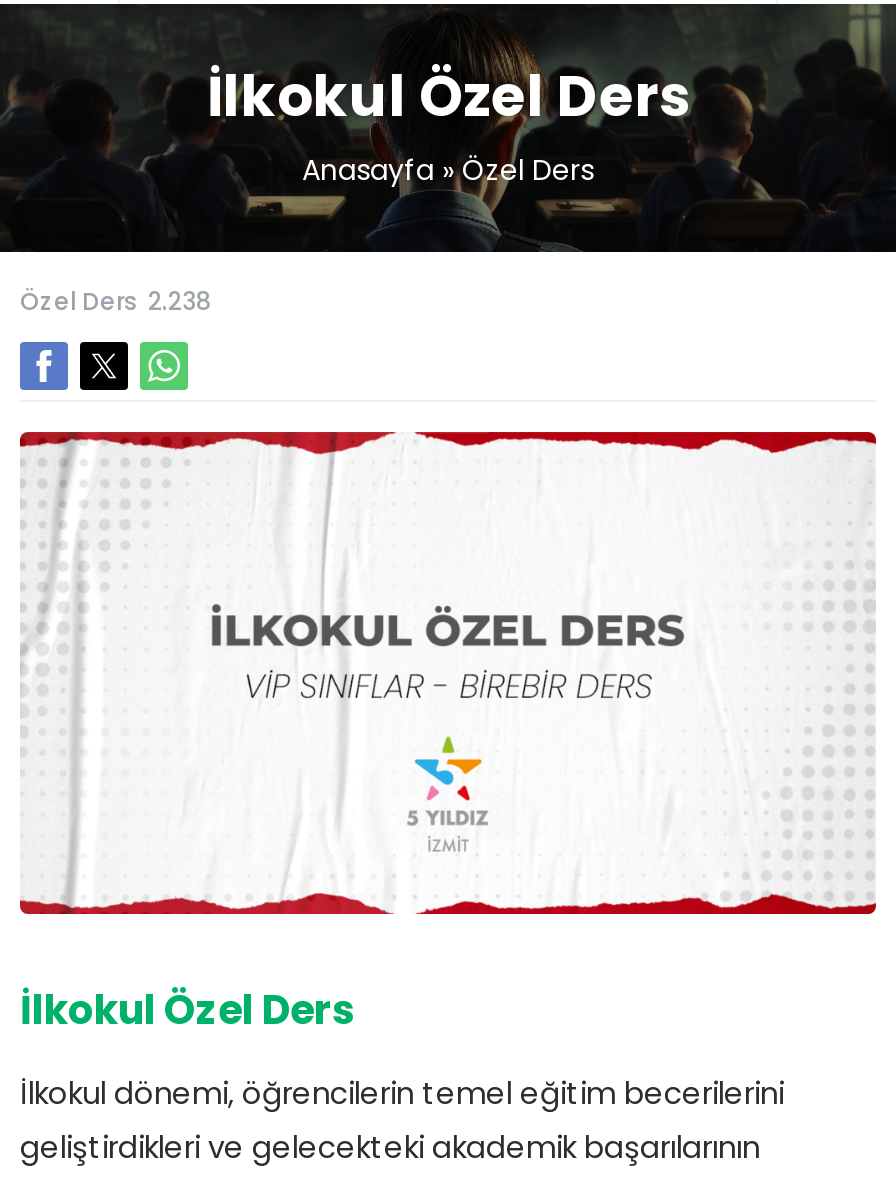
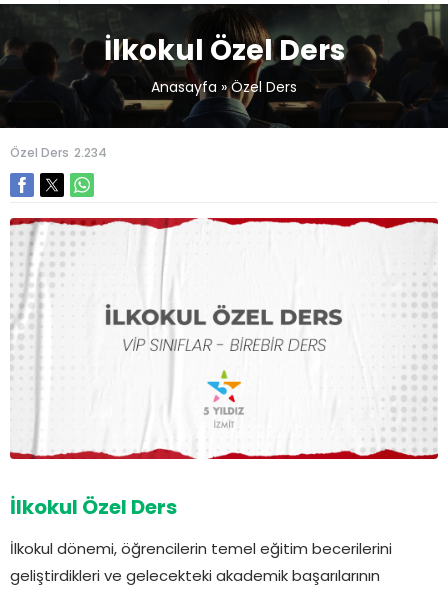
- Özel Ders 2.238
+ Özel Ders 2.234
